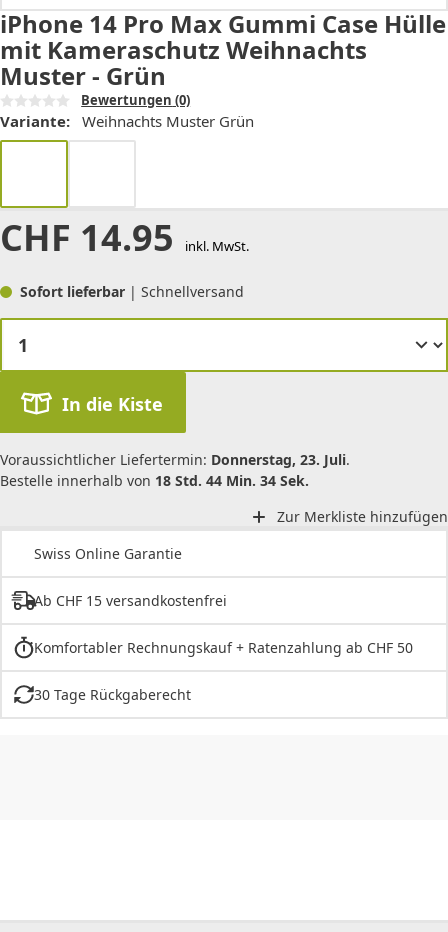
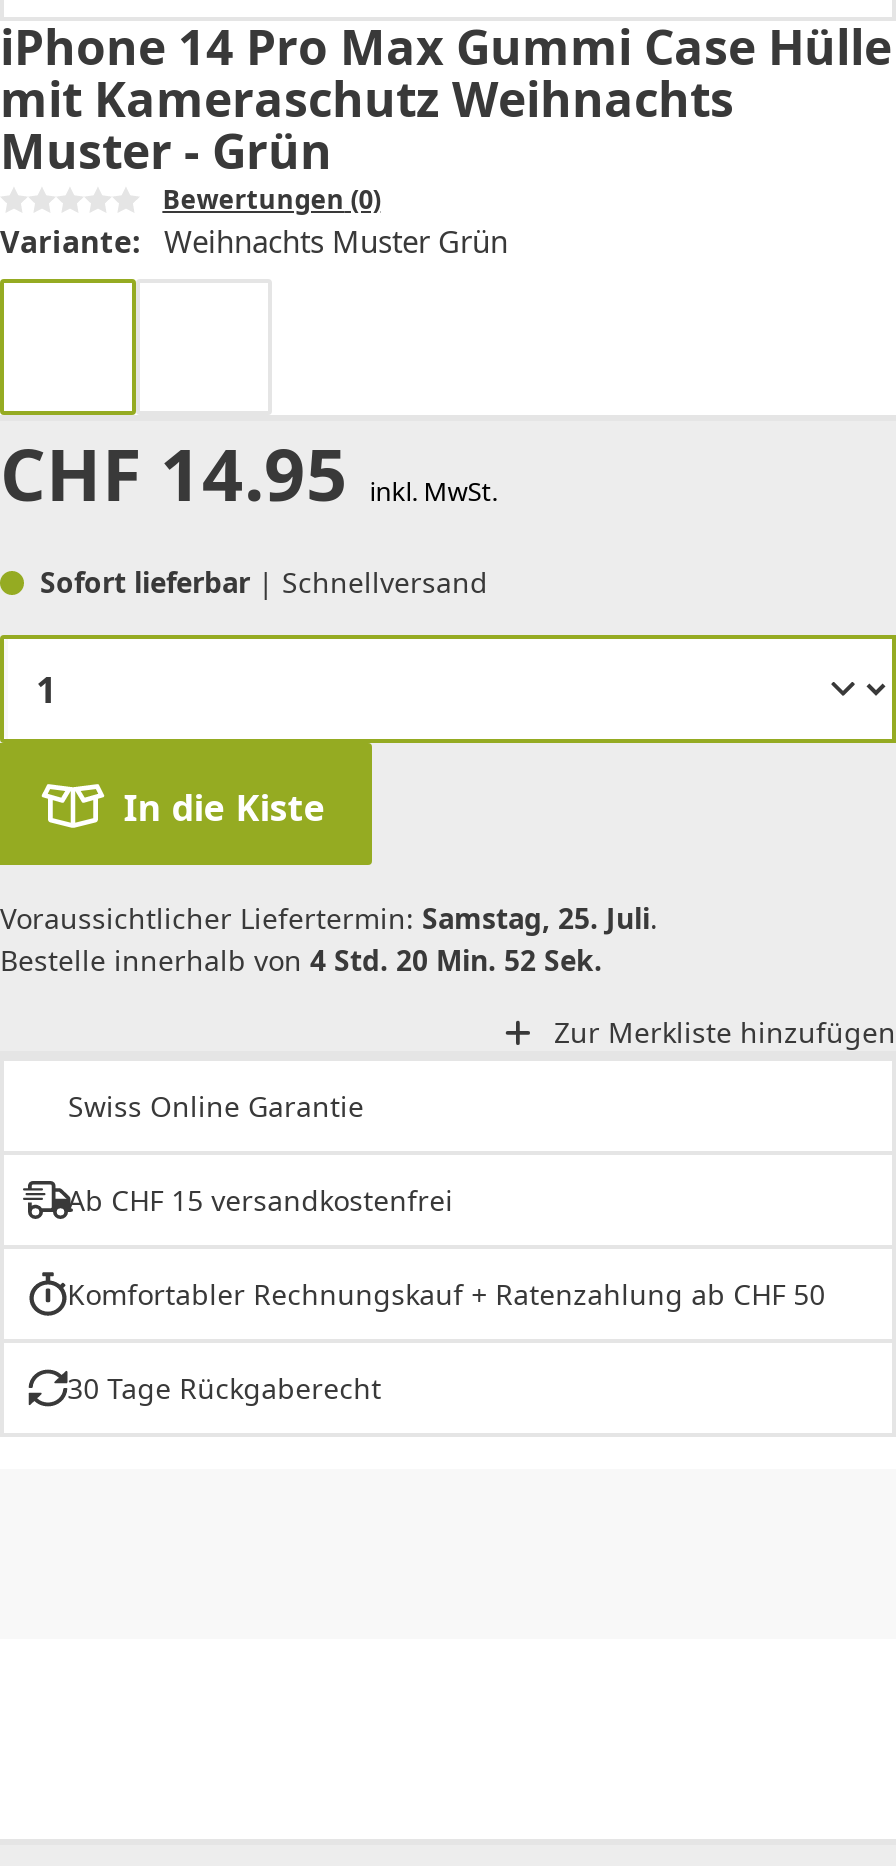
- Voraussichtlicher Liefertermin: Donnerstag, 23. Juli.
+ Voraussichtlicher Liefertermin: Samstag, 25. Juli.

- Bestelle innerhalb von 18 Std. 44 Min. 34 Sek.
+ Bestelle innerhalb von 4 Std. 20 Min. 52 Sek.
